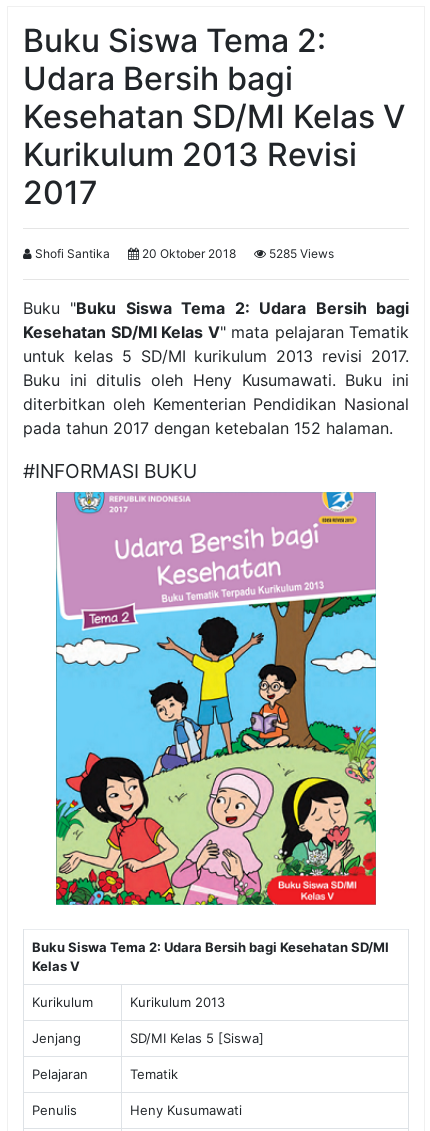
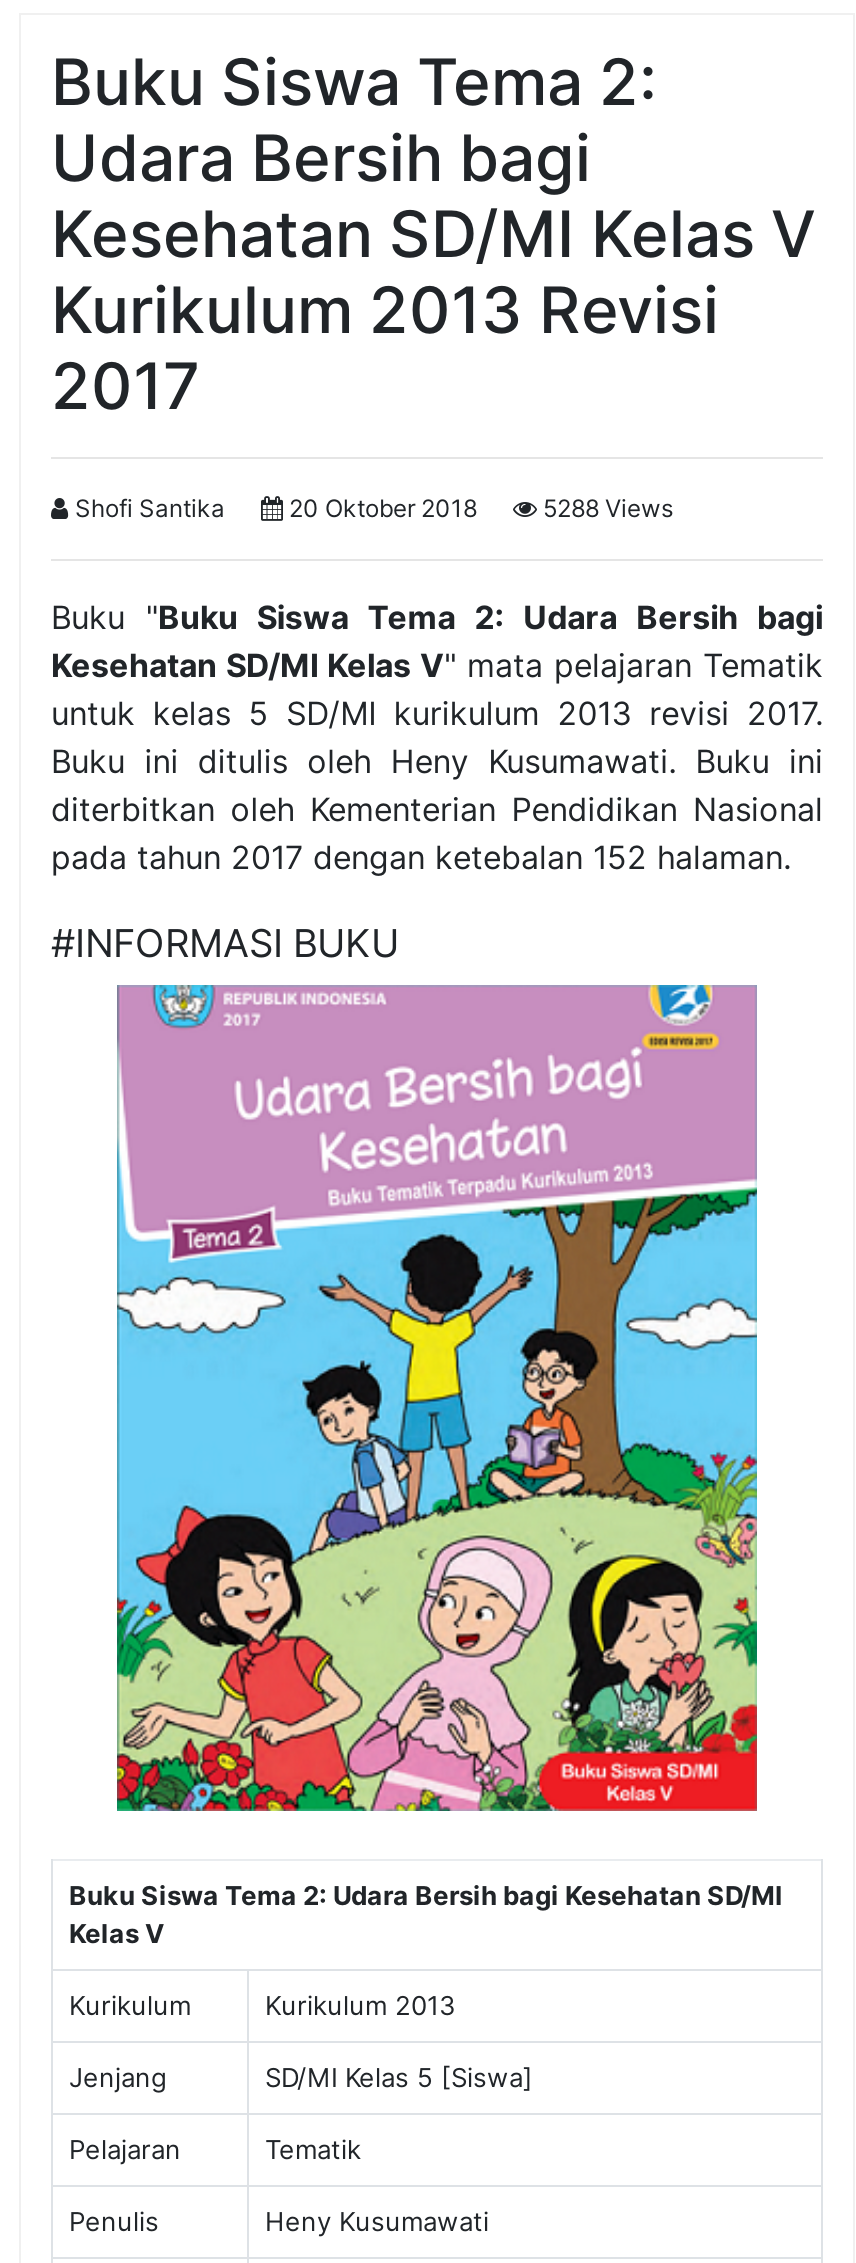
- Shofi Santika 20 Oktober 2018 5285 Views
+ Shofi Santika 20 Oktober 2018 5288 Views
